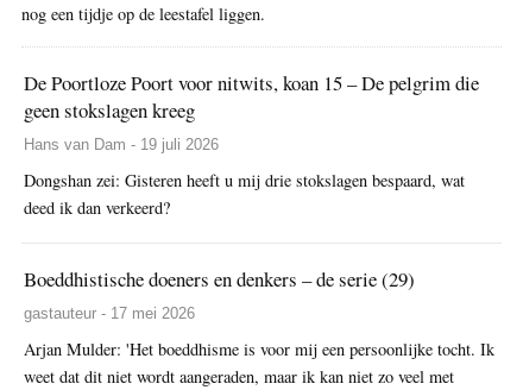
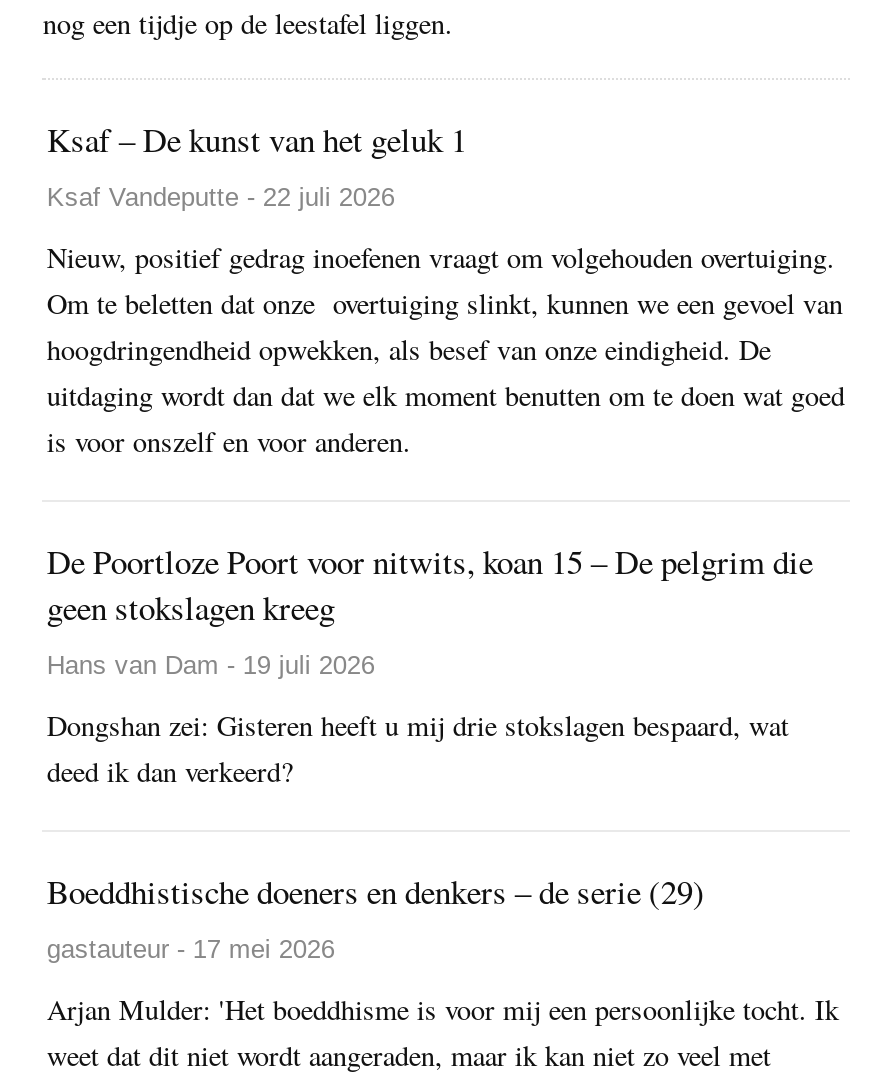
+ Ksaf – De kunst van het geluk 1
+ Ksaf Vandeputte - 22 juli 2026
+ Nieuw, positief gedrag inoefenen vraagt om volgehouden overtuiging.
+ Om te beletten dat onze overtuiging slinkt, kunnen we een gevoel van
+ hoogdringendheid opwekken, als besef van onze eindigheid. De
+ uitdaging wordt dan dat we elk moment benutten om te doen wat goed
+ is voor onszelf en voor anderen.
